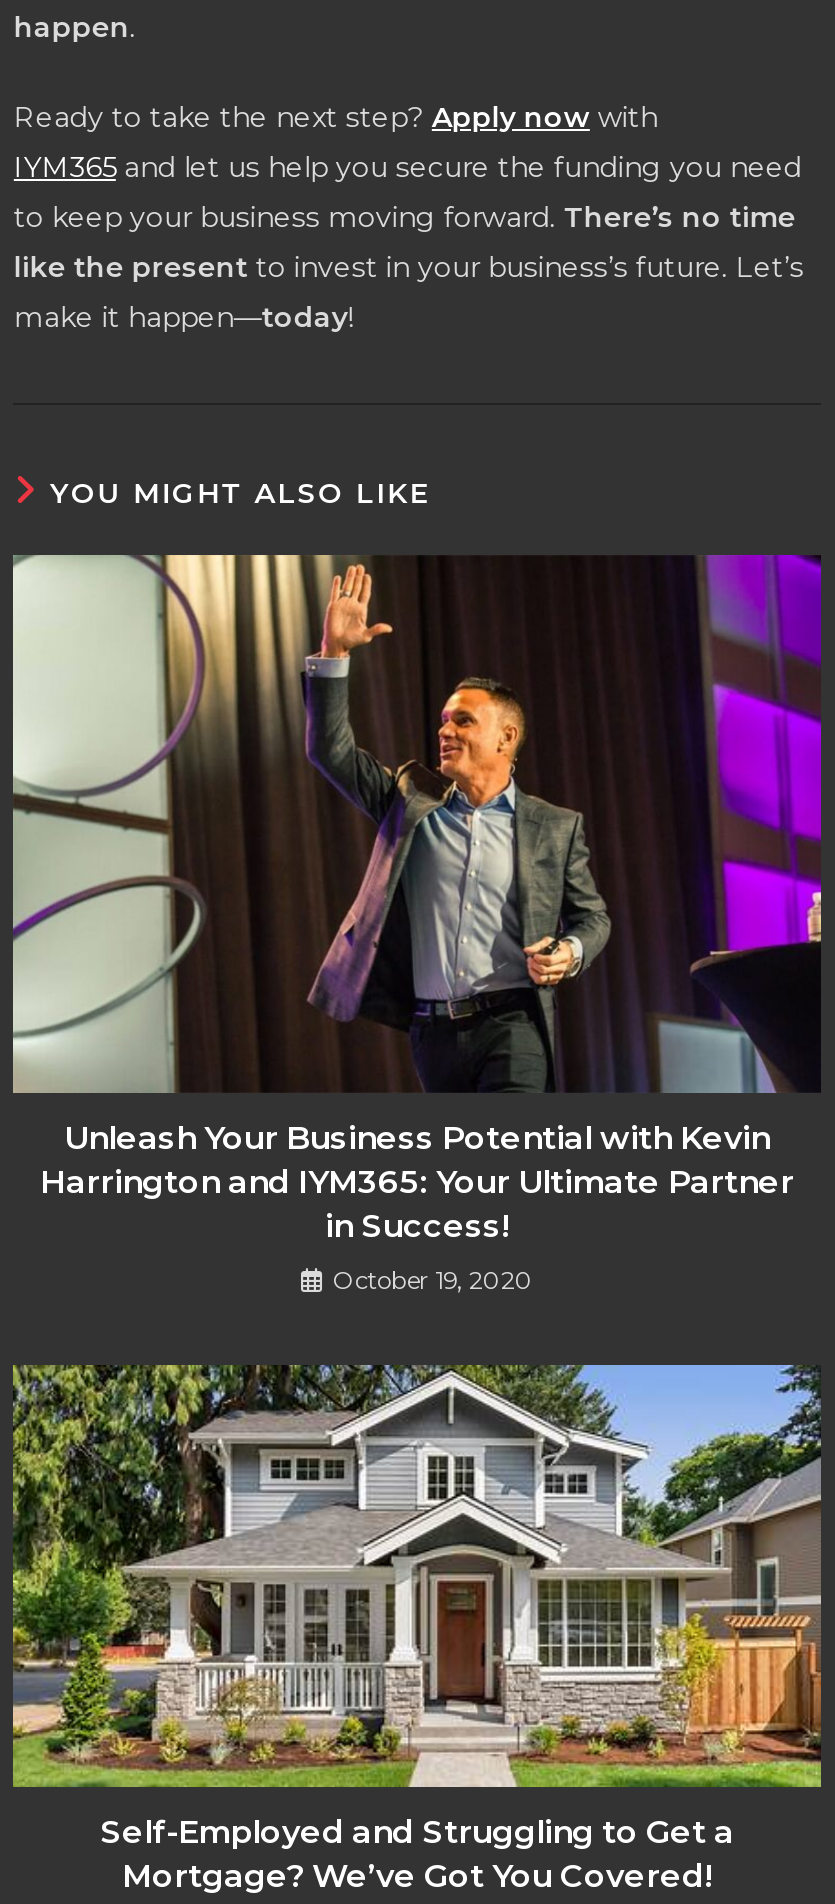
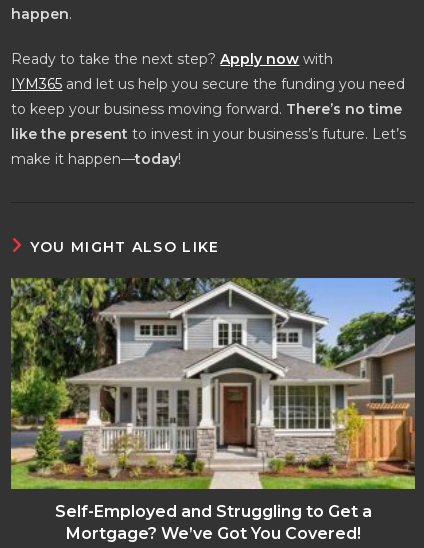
- [image]
- Unleash Your Business Potential with Kevin
- Harrington and IYM365: Your Ultimate Partner
- in Success!
- October 19, 2020
